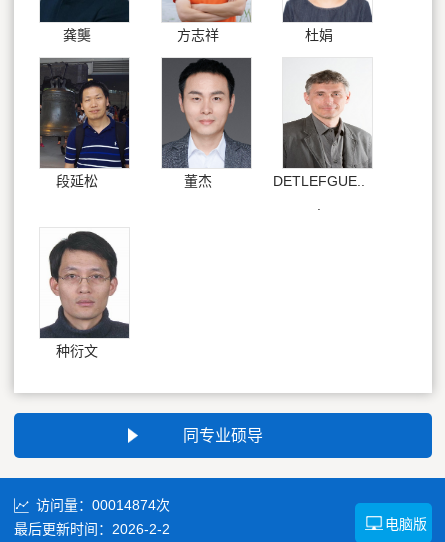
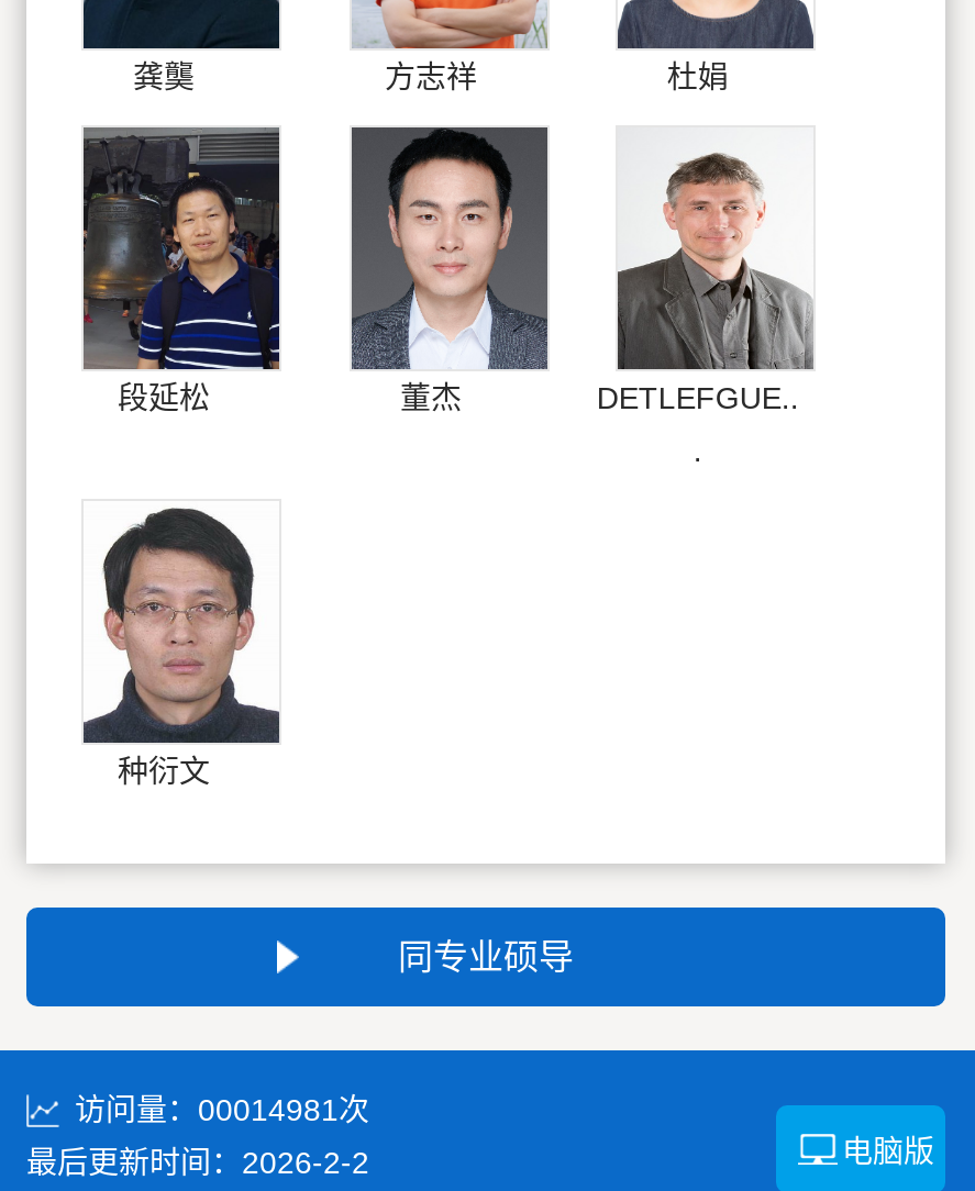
- 访问量：00014874次
+ 访问量：00014981次
